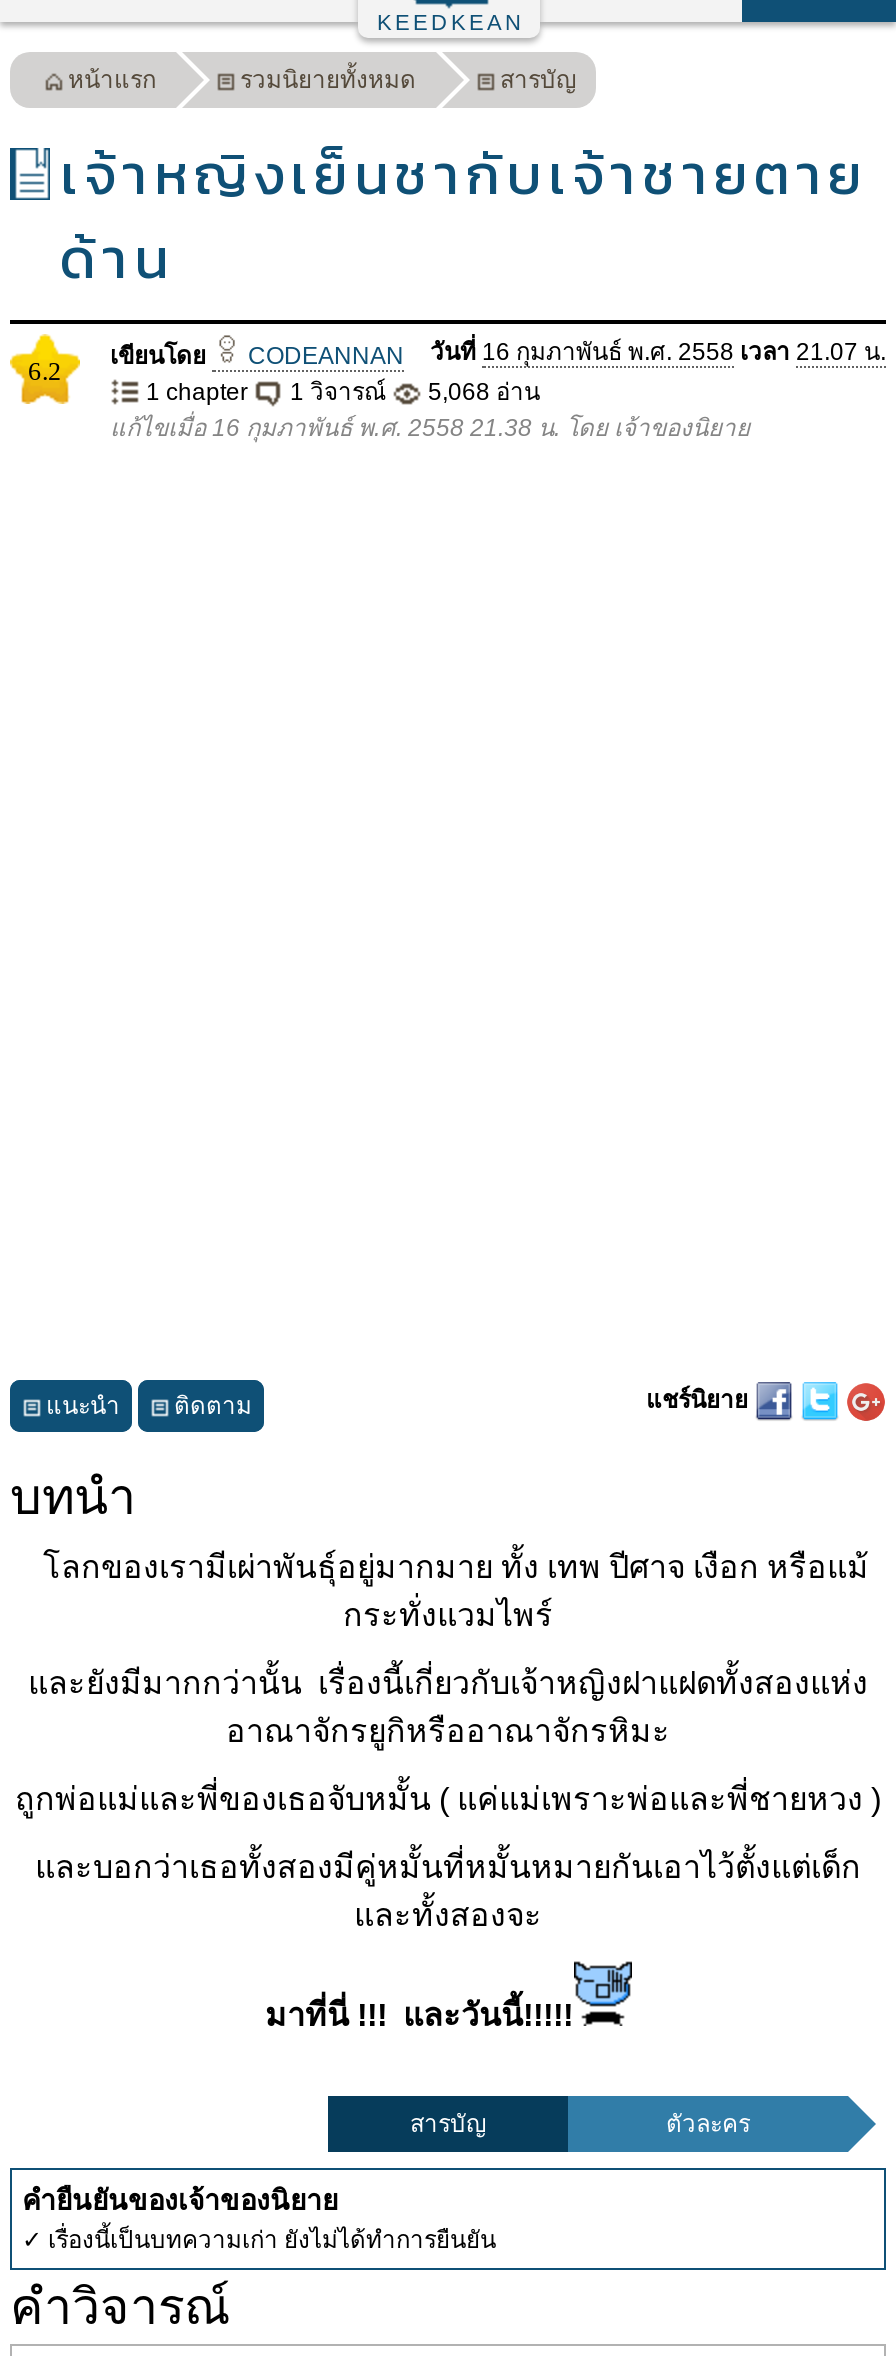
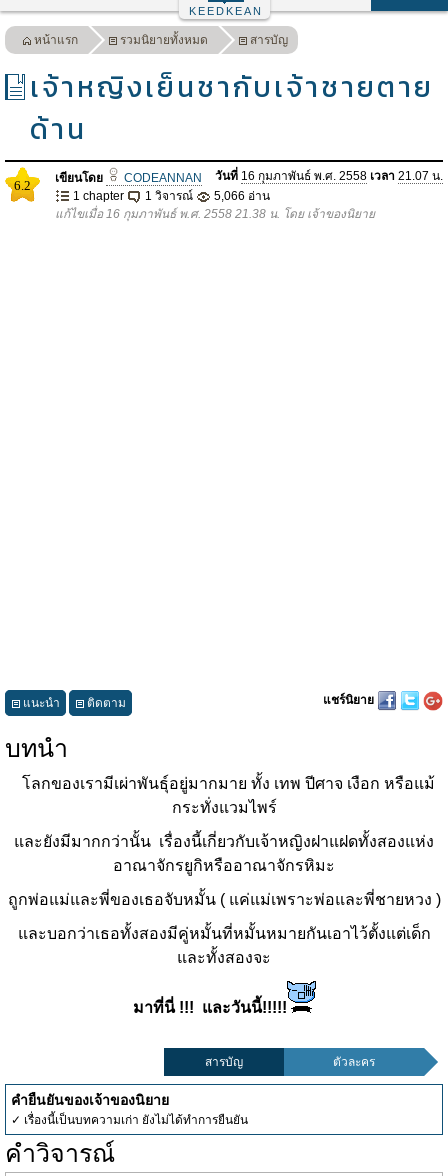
- 1 chapter 1 วิจารณ์ 5,068 อ่าน
+ 1 chapter 1 วิจารณ์ 5,066 อ่าน
